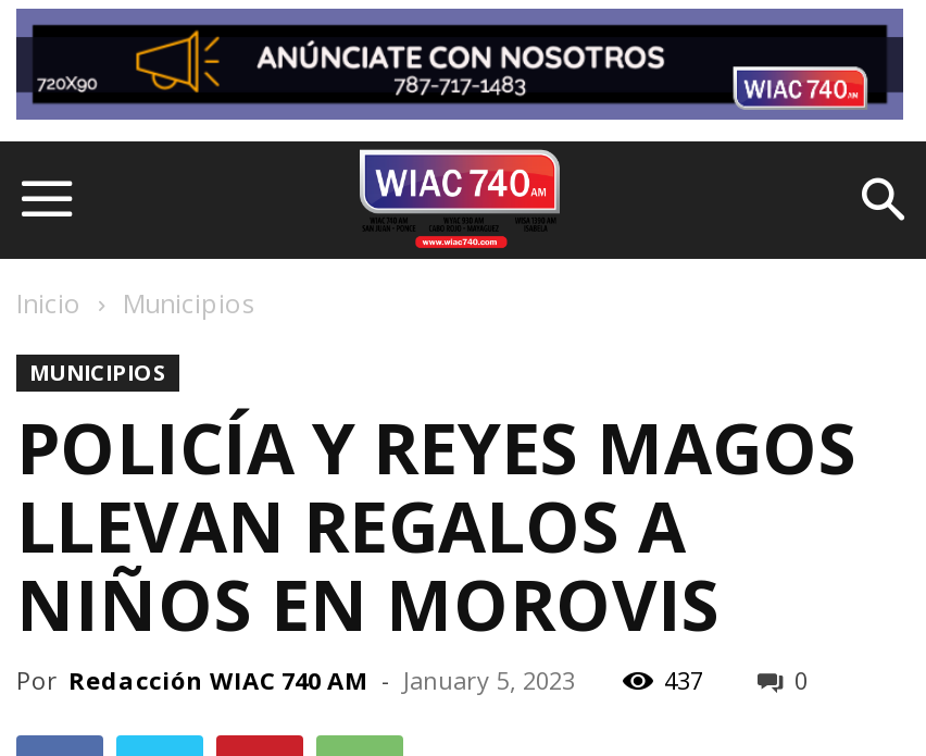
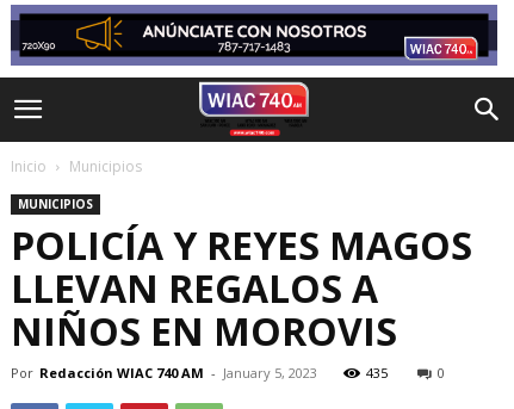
- 437
+ 435
